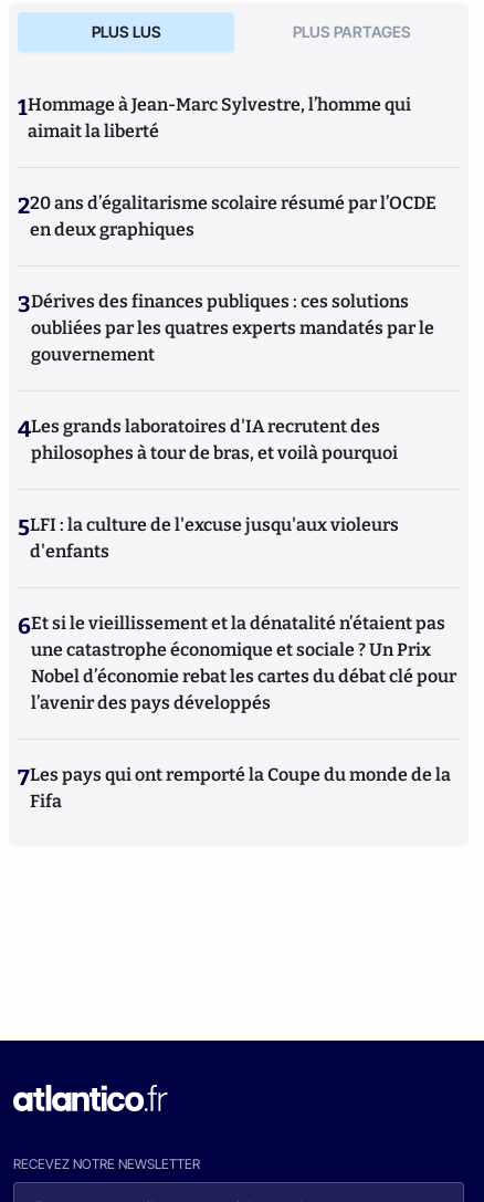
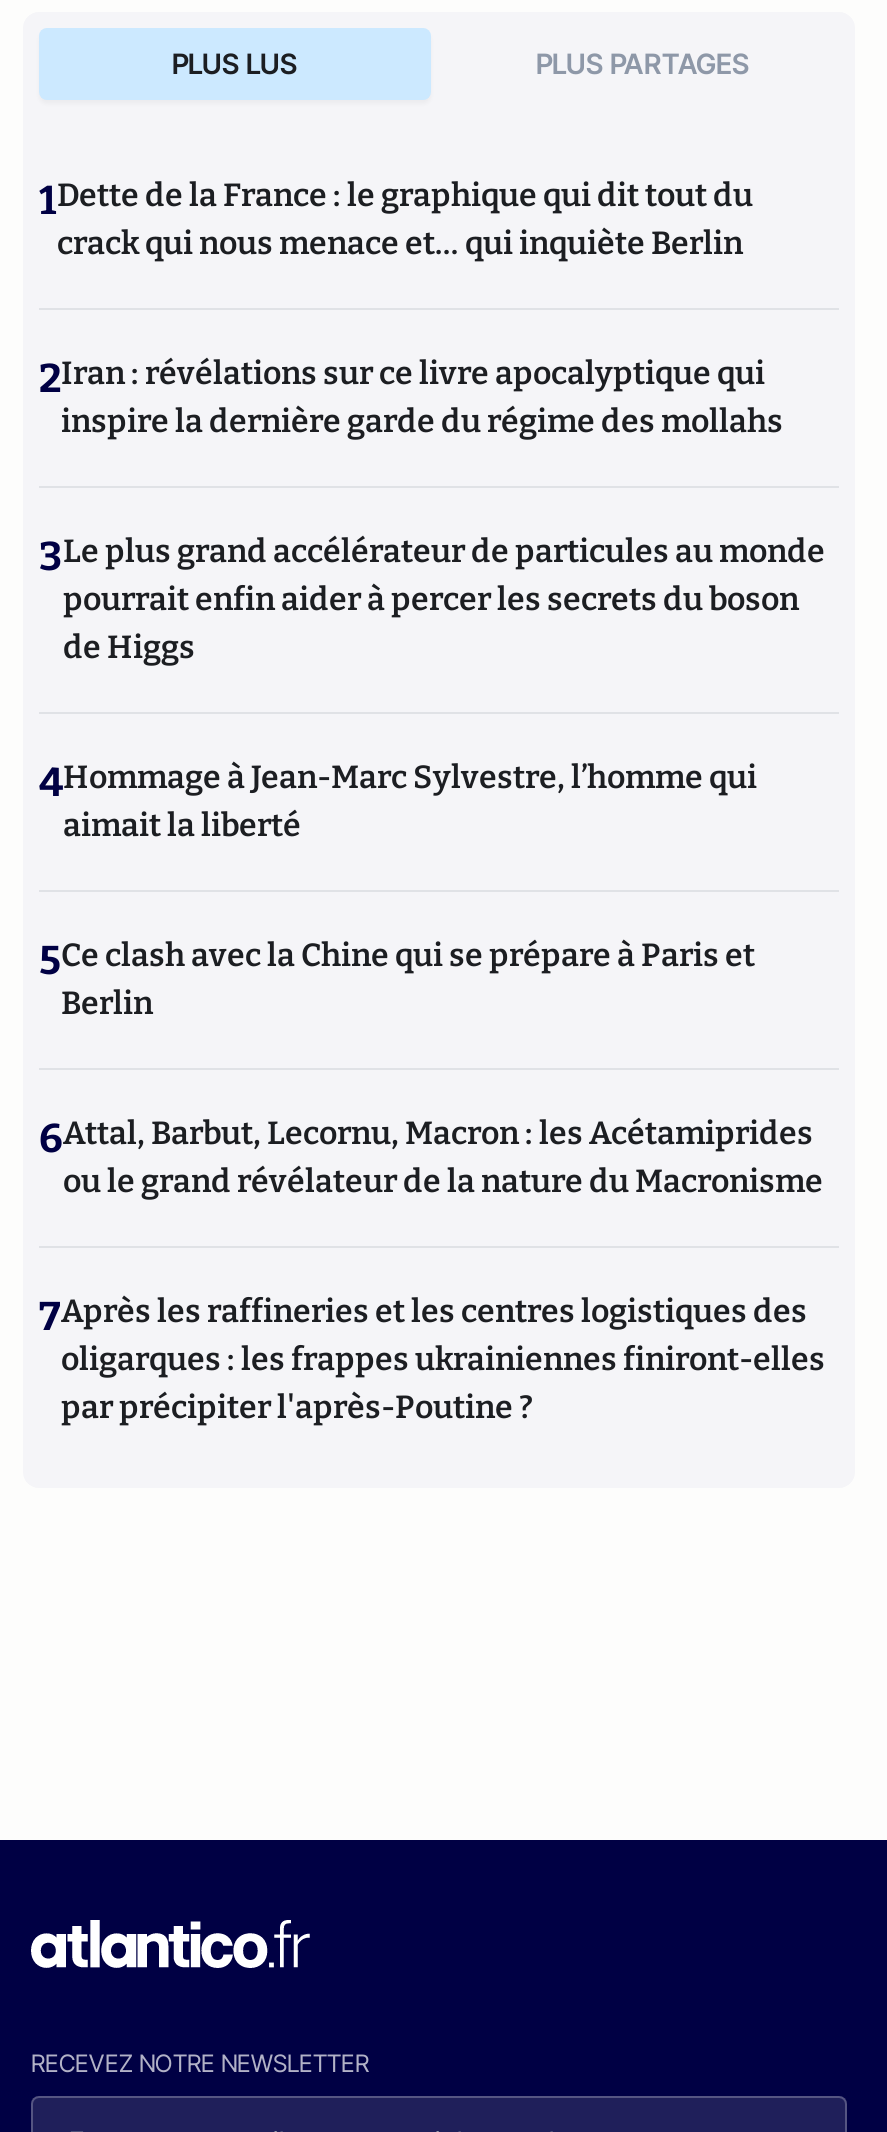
- 1Hommage à Jean-Marc Sylvestre, l’homme qui
+ 1Dette de la France : le graphique qui dit tout du
+ crack qui nous menace et… qui inquiète Berlin
+ 2Iran : révélations sur ce livre apocalyptique qui
+ inspire la dernière garde du régime des mollahs
+ 3Le plus grand accélérateur de particules au monde
+ pourrait enfin aider à percer les secrets du boson
+ de Higgs
+ 4Hommage à Jean-Marc Sylvestre, l’homme qui

moved down: aimait la liberté

- 220 ans d’égalitarisme scolaire résumé par l’OCDE
- en deux graphiques
- 3Dérives des finances publiques : ces solutions
- oubliées par les quatres experts mandatés par le
- gouvernement
- 4Les grands laboratoires d'IA recrutent des
- philosophes à tour de bras, et voilà pourquoi
- 5LFI : la culture de l'excuse jusqu'aux violeurs
- d'enfants
- 6Et si le vieillissement et la dénatalité n’étaient pas
- une catastrophe économique et sociale ? Un Prix
- Nobel d’économie rebat les cartes du débat clé pour
- l’avenir des pays développés
- 7Les pays qui ont remporté la Coupe du monde de la
- Fifa
+ 5Ce clash avec la Chine qui se prépare à Paris et
+ Berlin
+ 6Attal, Barbut, Lecornu, Macron : les Acétamiprides
+ ou le grand révélateur de la nature du Macronisme
+ 7Après les raffineries et les centres logistiques des
+ oligarques : les frappes ukrainiennes finiront-elles
+ par précipiter l'après-Poutine ?
